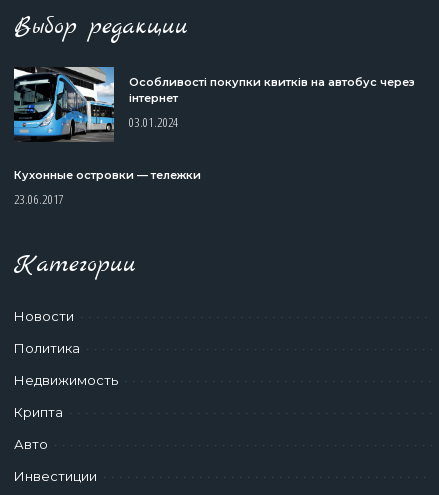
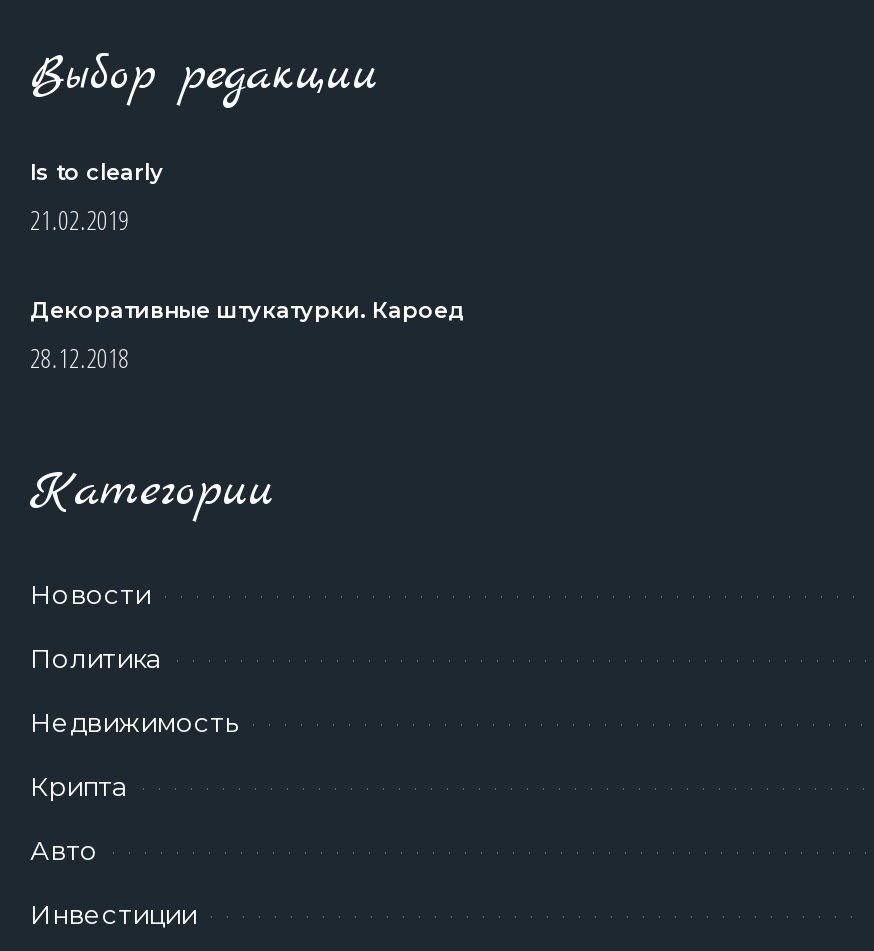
- [image]

- Особливості покупки квитків на автобус через
- інтернет
+ Is to clearly

- 03.01.2024
+ 21.02.2019

- Кухонные островки — тележки
+ Декоративные штукатурки. Кароед

- 23.06.2017
+ 28.12.2018
